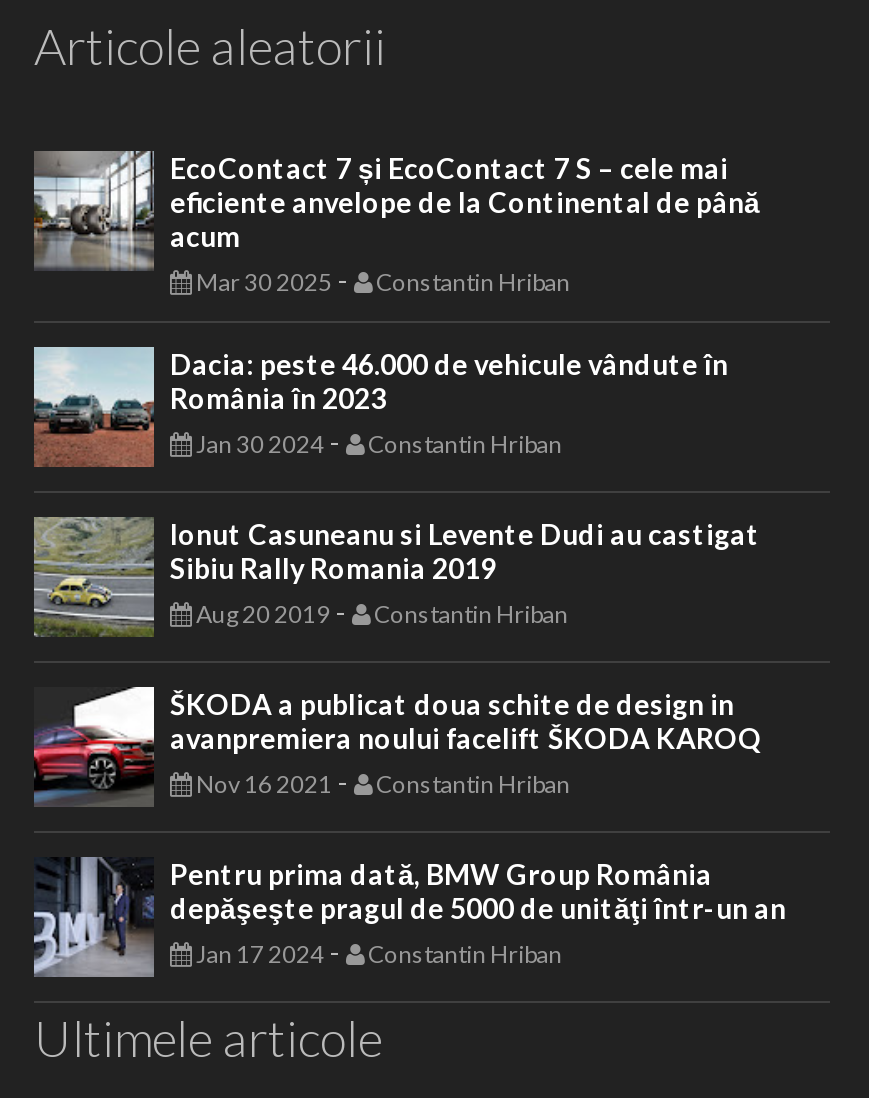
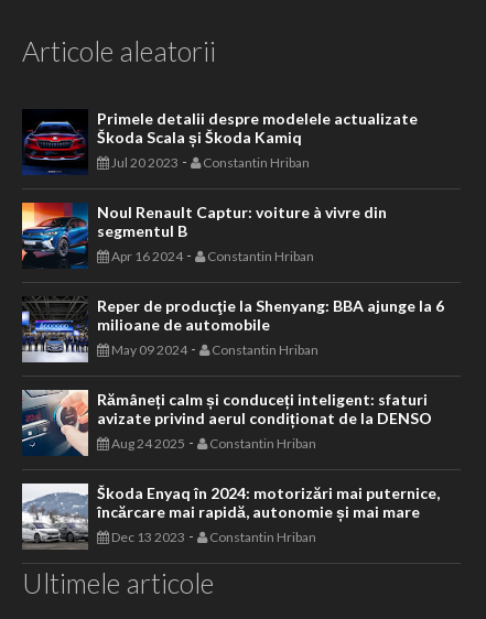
- [image]
- EcoContact 7 și EcoContact 7 S – cele mai
- eficiente anvelope de la Continental de până
- acum
- Mar 30 2025 - Constantin Hriban
+ [image]
+ Primele detalii despre modelele actualizate
+ Škoda Scala și Škoda Kamiq
+ Jul 20 2023 - Constantin Hriban

- [image]
- Dacia: peste 46.000 de vehicule vândute în
- România în 2023
- Jan 30 2024 - Constantin Hriban
+ [image]
+ Noul Renault Captur: voiture à vivre din
+ segmentul B
+ Apr 16 2024 - Constantin Hriban

- [image]
- Ionut Casuneanu si Levente Dudi au castigat
- Sibiu Rally Romania 2019
- Aug 20 2019 - Constantin Hriban
+ [image]
+ Reper de producţie la Shenyang: BBA ajunge la 6
+ milioane de automobile
+ May 09 2024 - Constantin Hriban

- [image]
- ŠKODA a publicat doua schite de design in
- avanpremiera noului facelift ŠKODA KAROQ
- Nov 16 2021 - Constantin Hriban
+ [image]
+ Rămâneți calm și conduceți inteligent: sfaturi
+ avizate privind aerul condiționat de la DENSO
+ Aug 24 2025 - Constantin Hriban

- [image]
- Pentru prima dată, BMW Group România
- depăşeşte pragul de 5000 de unităţi într-un an
- Jan 17 2024 - Constantin Hriban
+ [image]
+ Škoda Enyaq în 2024: motorizări mai puternice,
+ încărcare mai rapidă, autonomie și mai mare
+ Dec 13 2023 - Constantin Hriban
